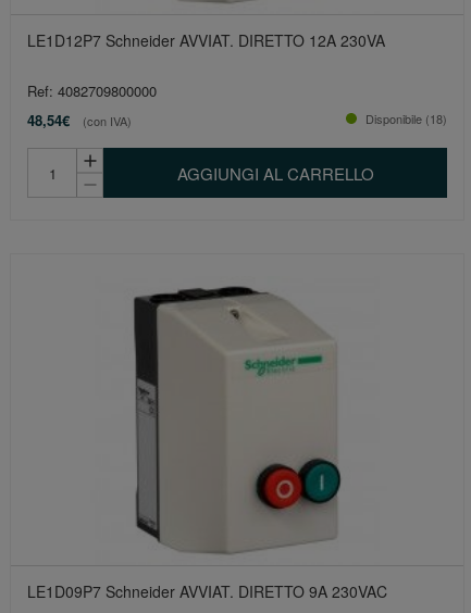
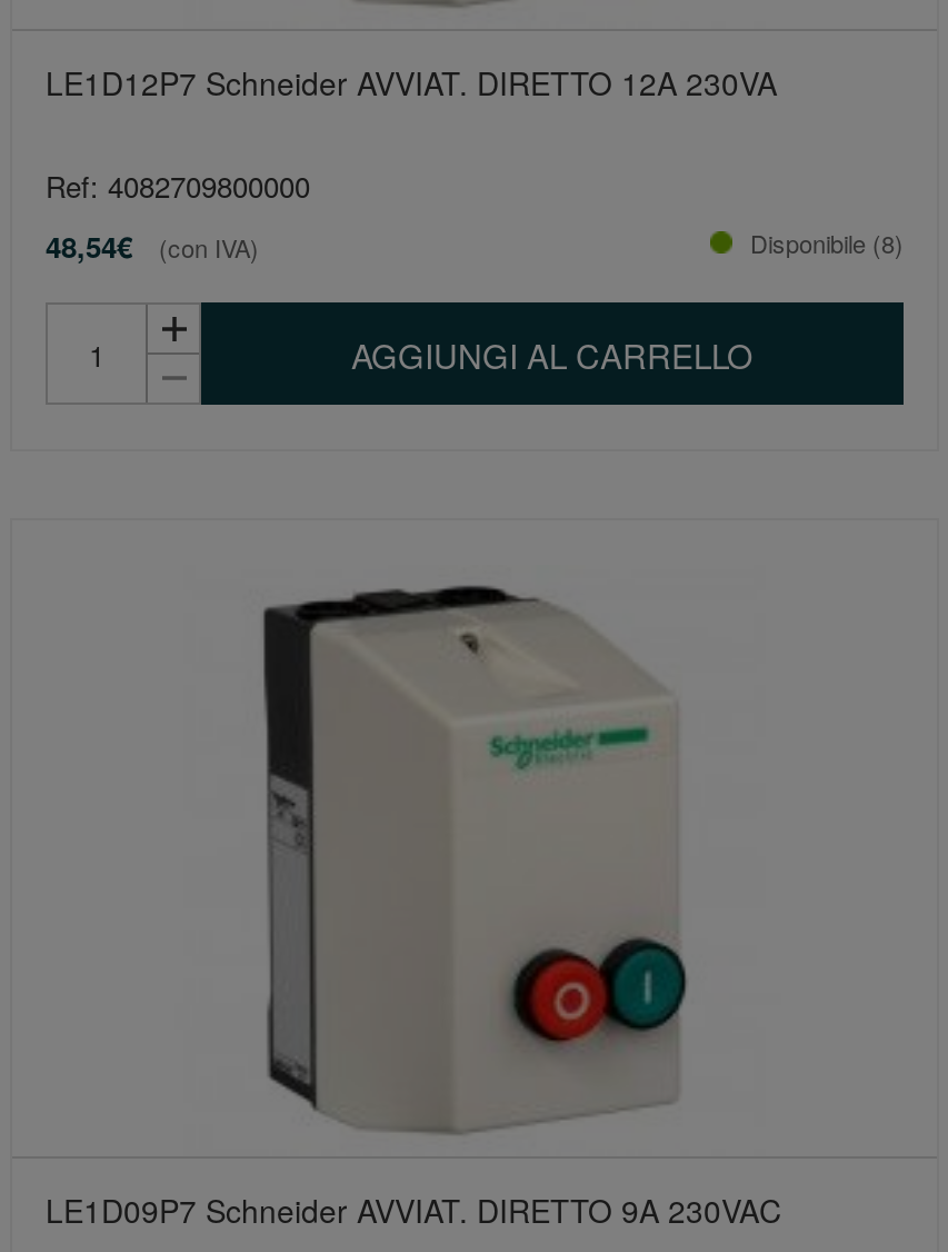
- Disponibile (18)
+ Disponibile (8)
